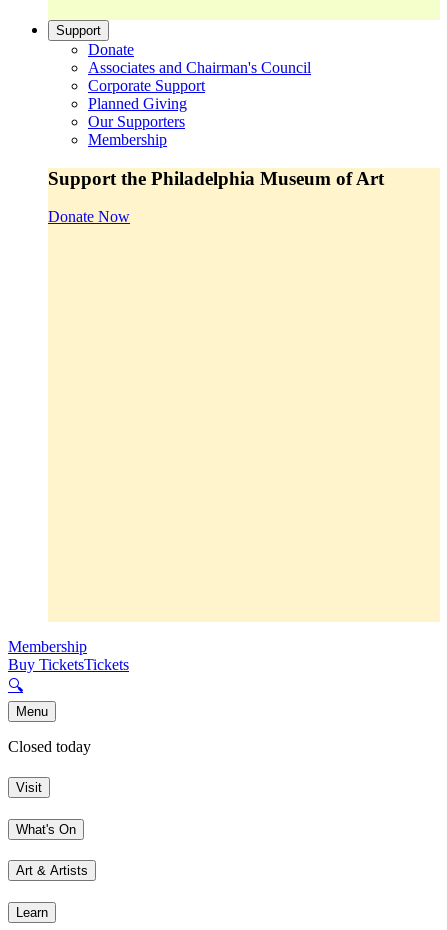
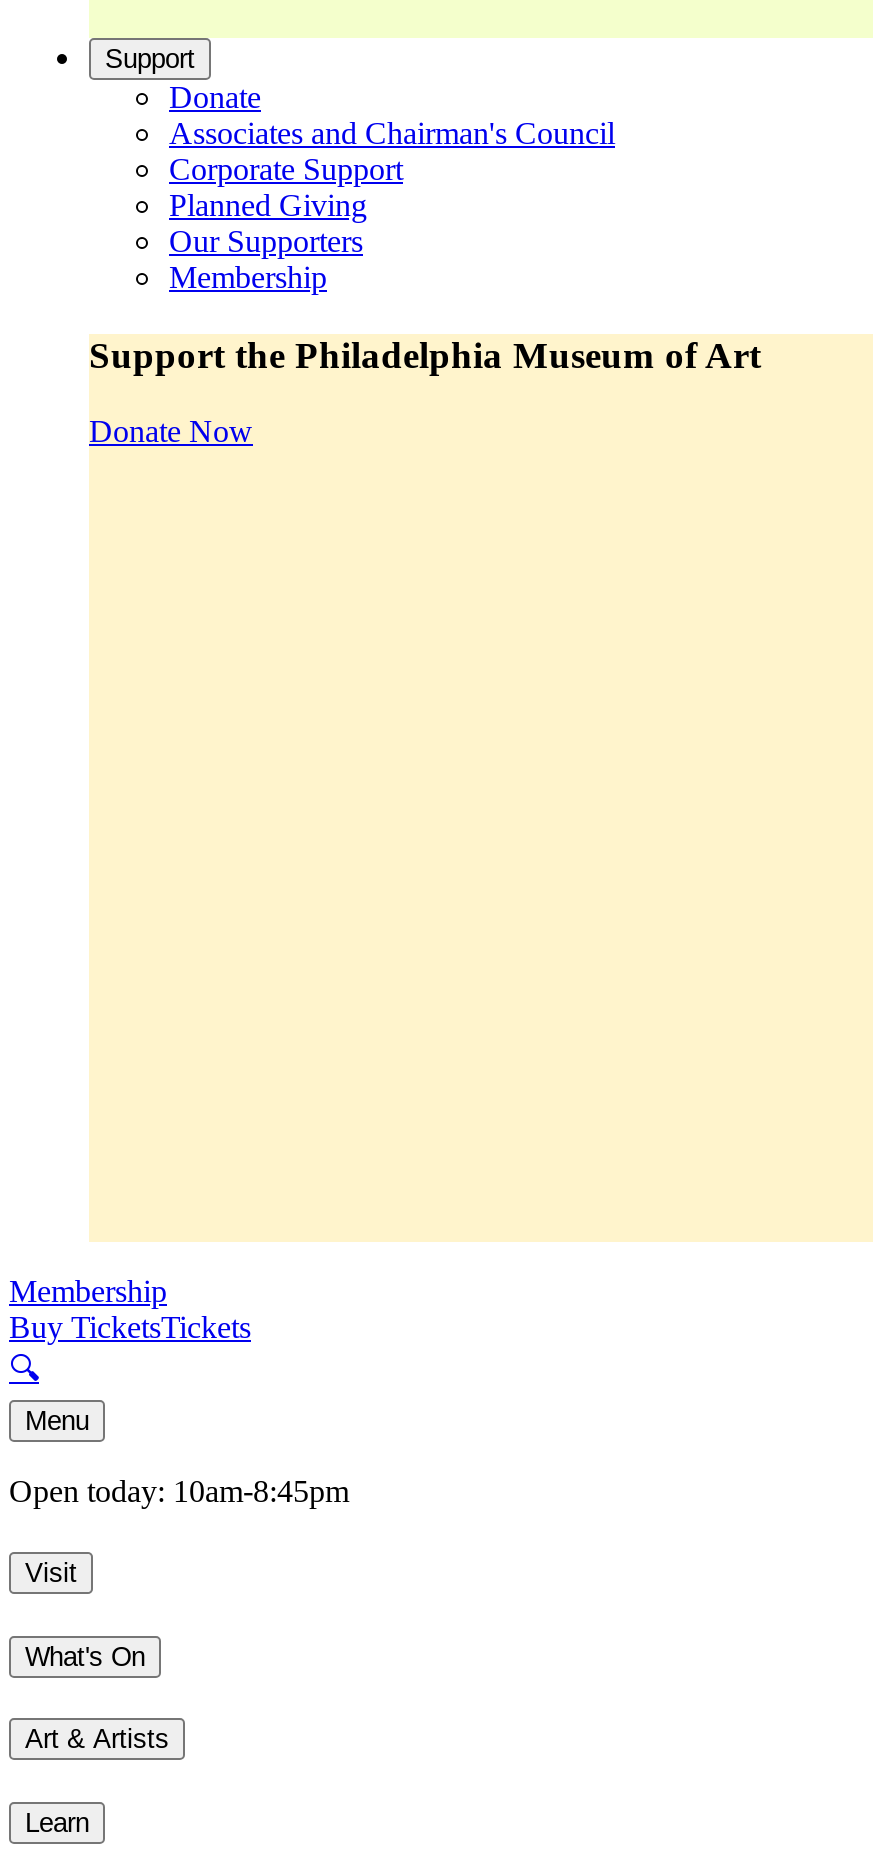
- Closed today
+ Open today: 10am-8:45pm
